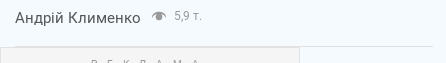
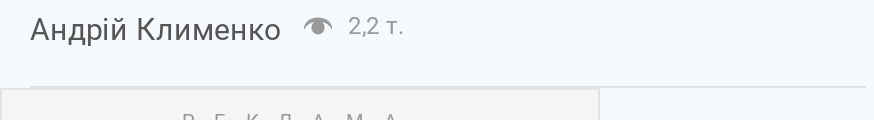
- 5,9 т.
+ 2,2 т.
